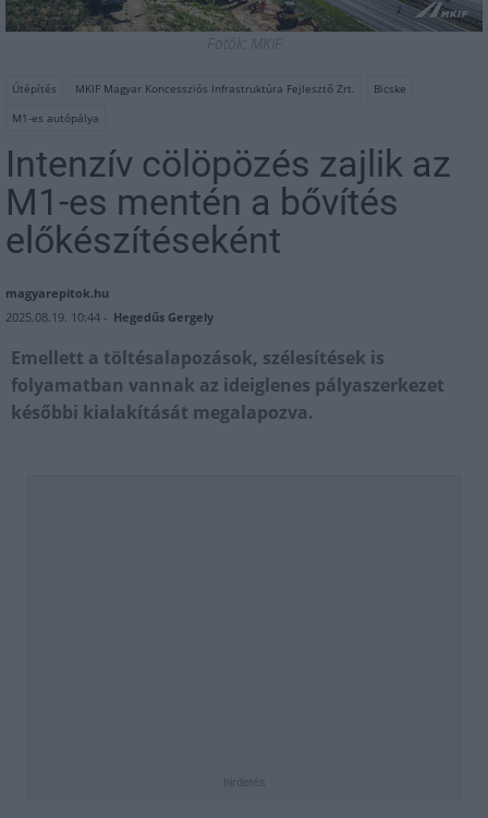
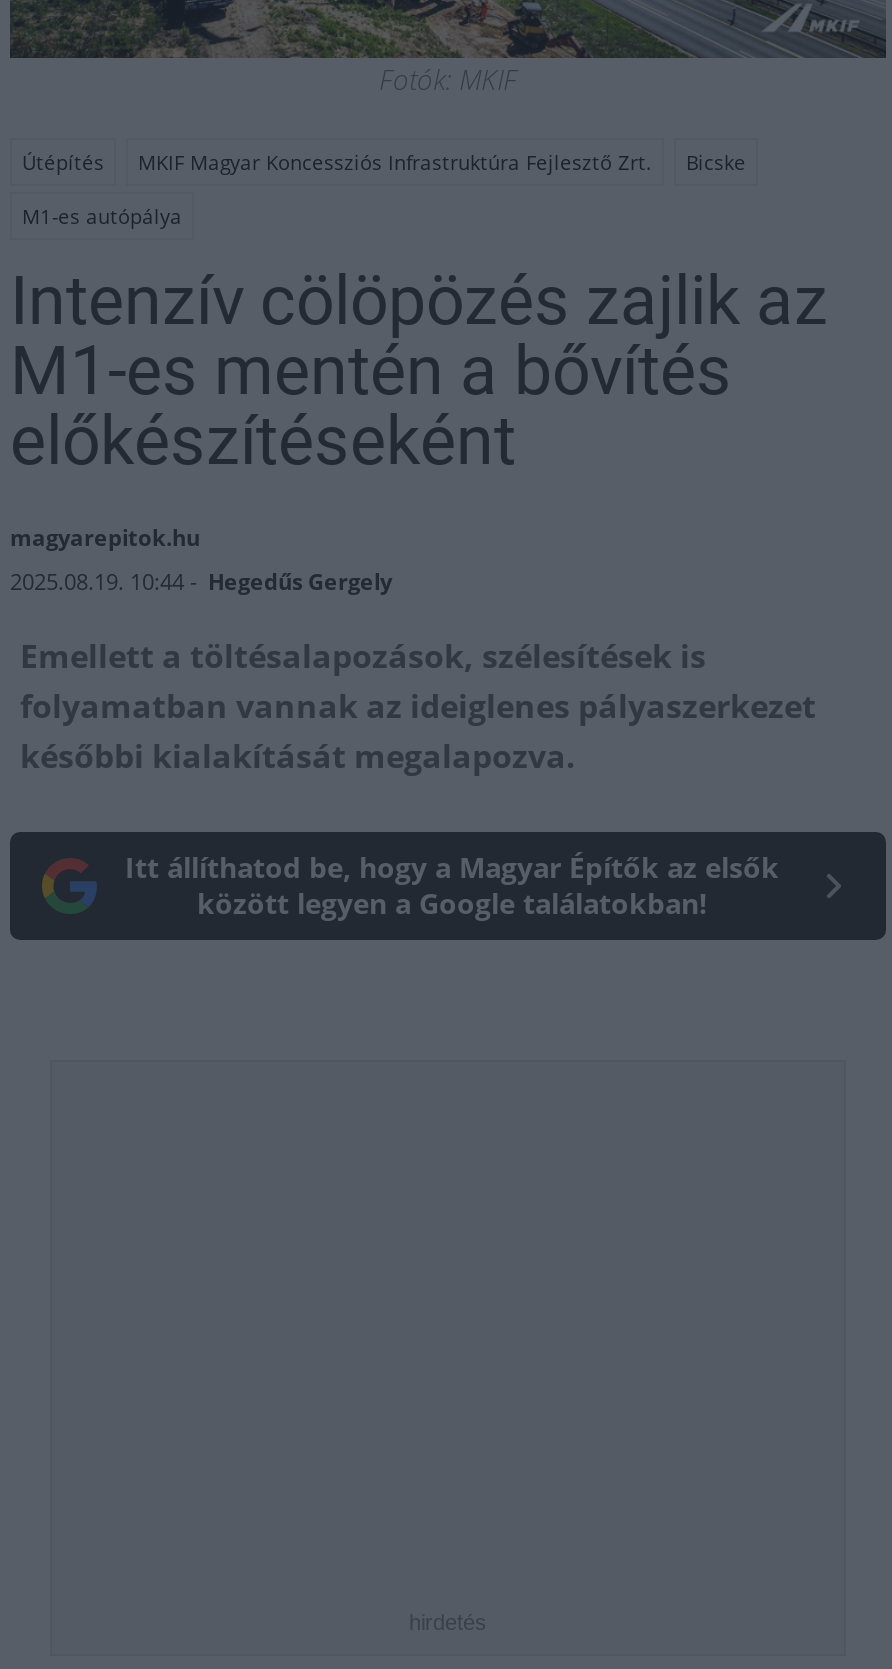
+ Itt állíthatod be, hogy a Magyar Építők az elsők
+ között legyen a Google találatokban!
